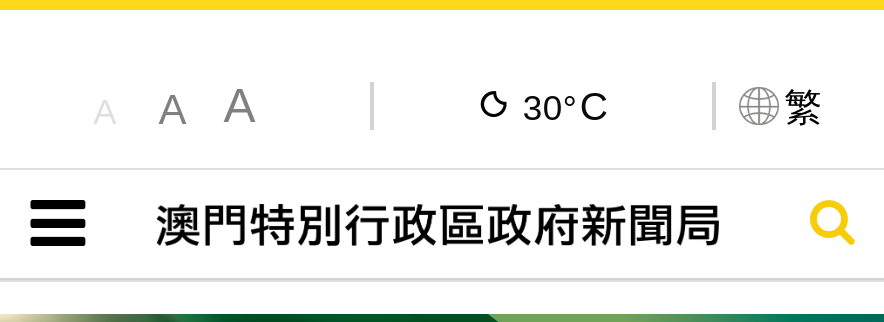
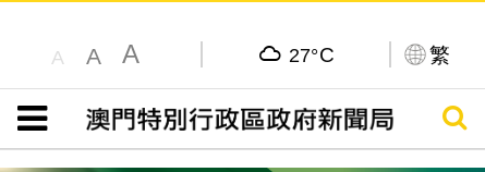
- 30° C
+ 27° C
